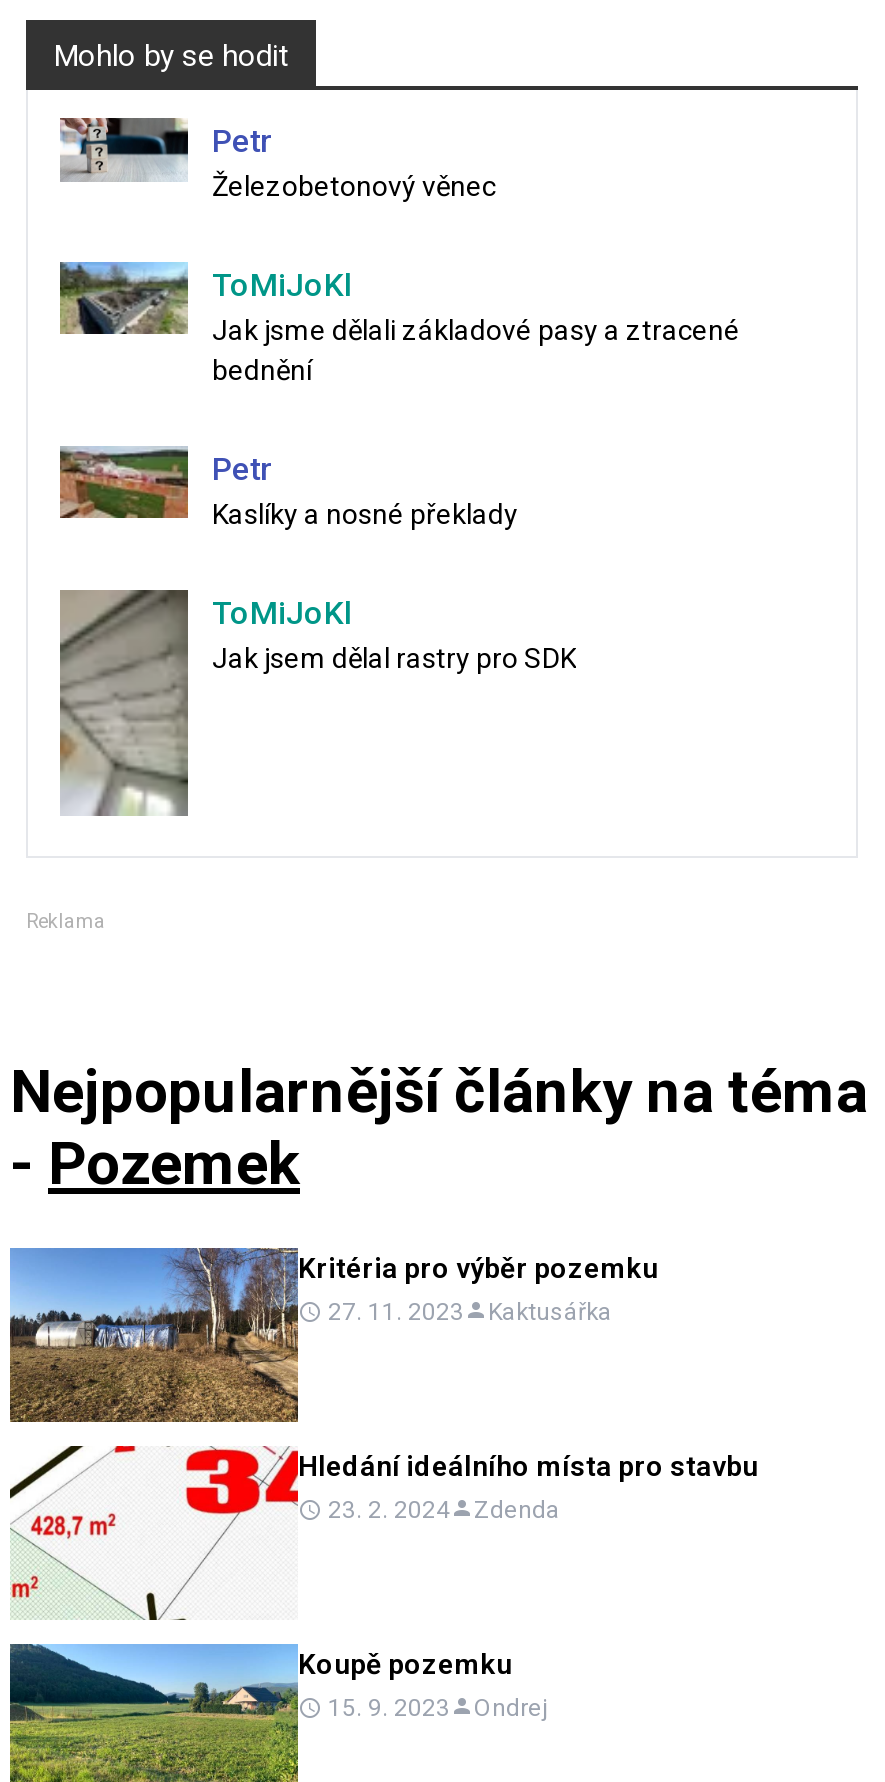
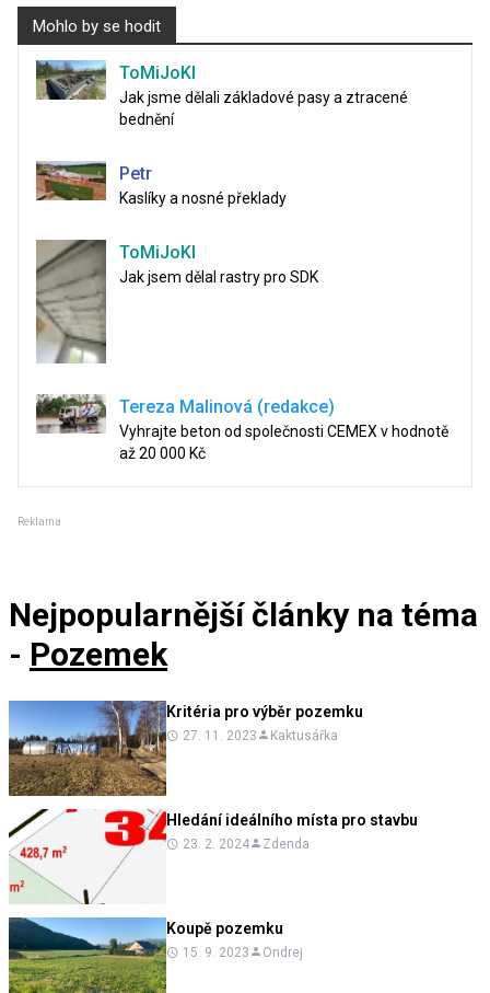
- [image]
- Petr
- Železobetonový věnec

moved up: [image] | ToMiJoKl | Jak jsme dělali základové pasy a ztracené | bednění | Petr | Kaslíky a nosné překlady | ToMiJoKl | Jak jsem dělal rastry pro SDK

moved up: [image]

+ [image]
+ Tereza Malinová (redakce)
+ Vyhrajte beton od společnosti CEMEX v hodnotě
+ až 20 000 Kč
